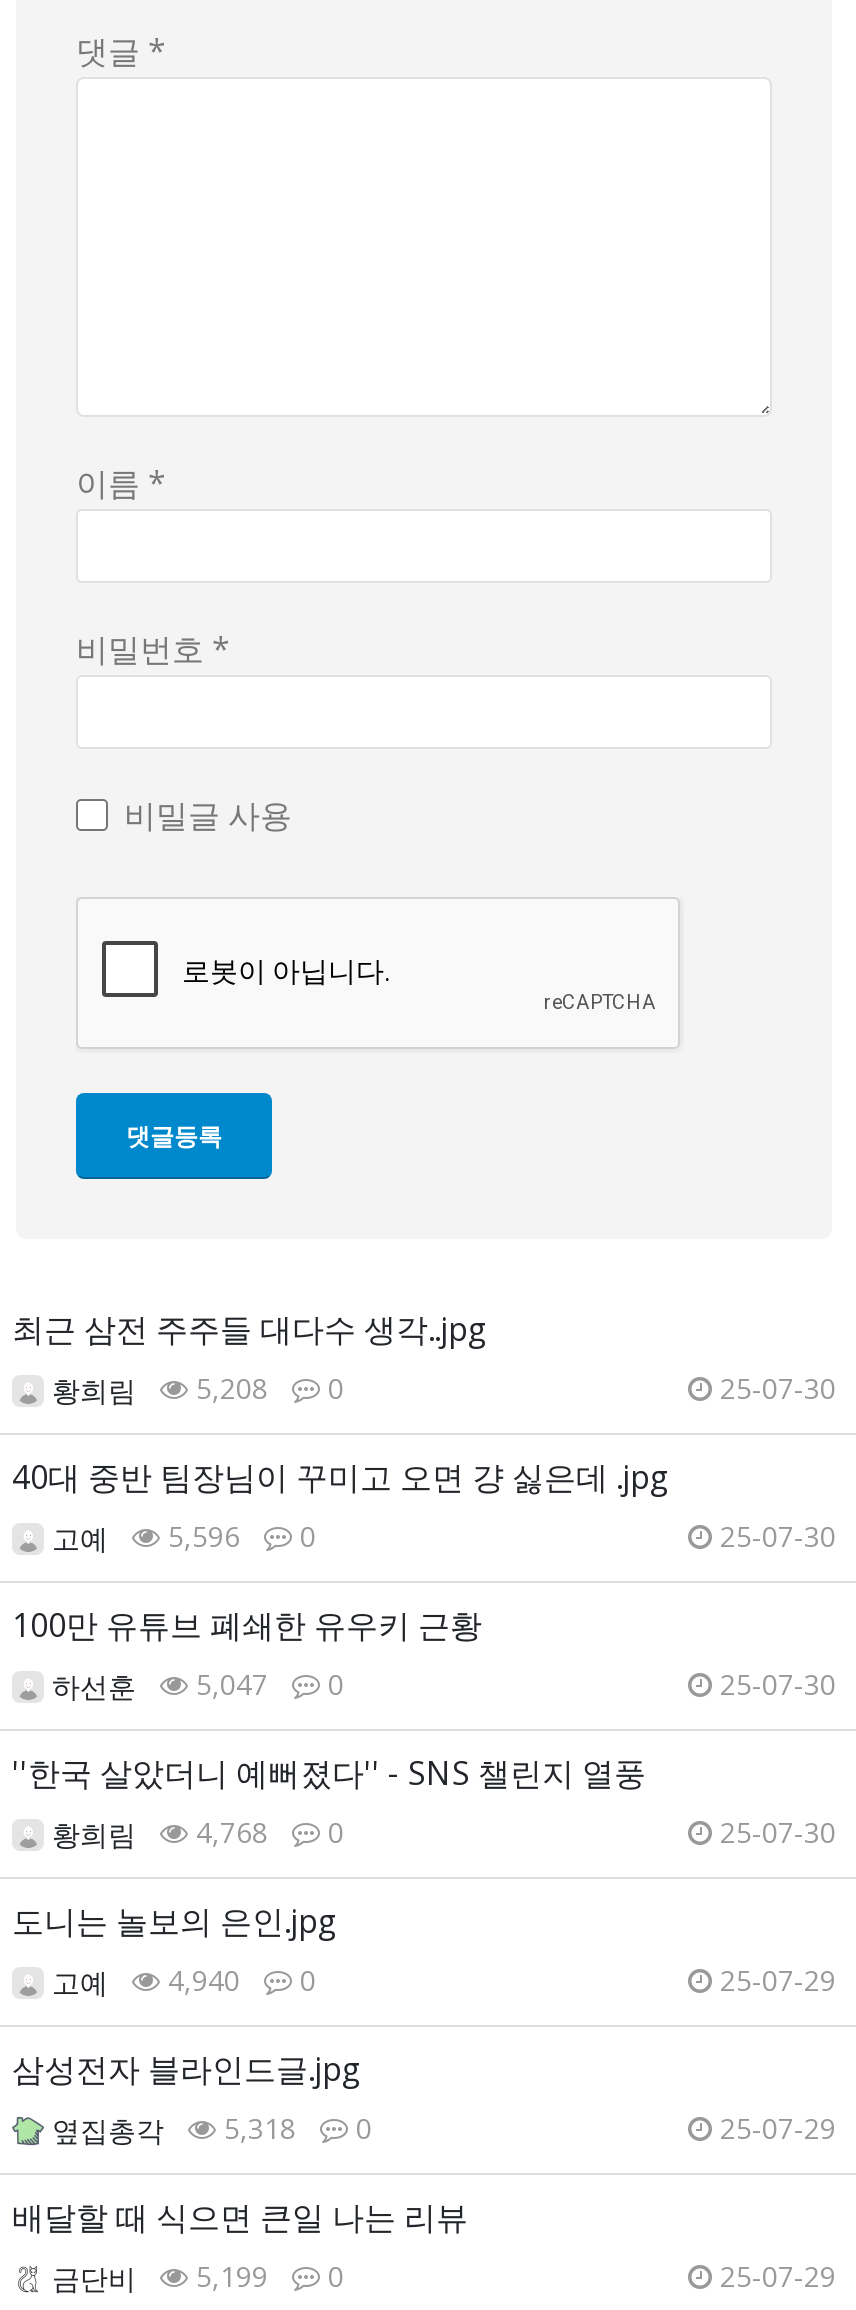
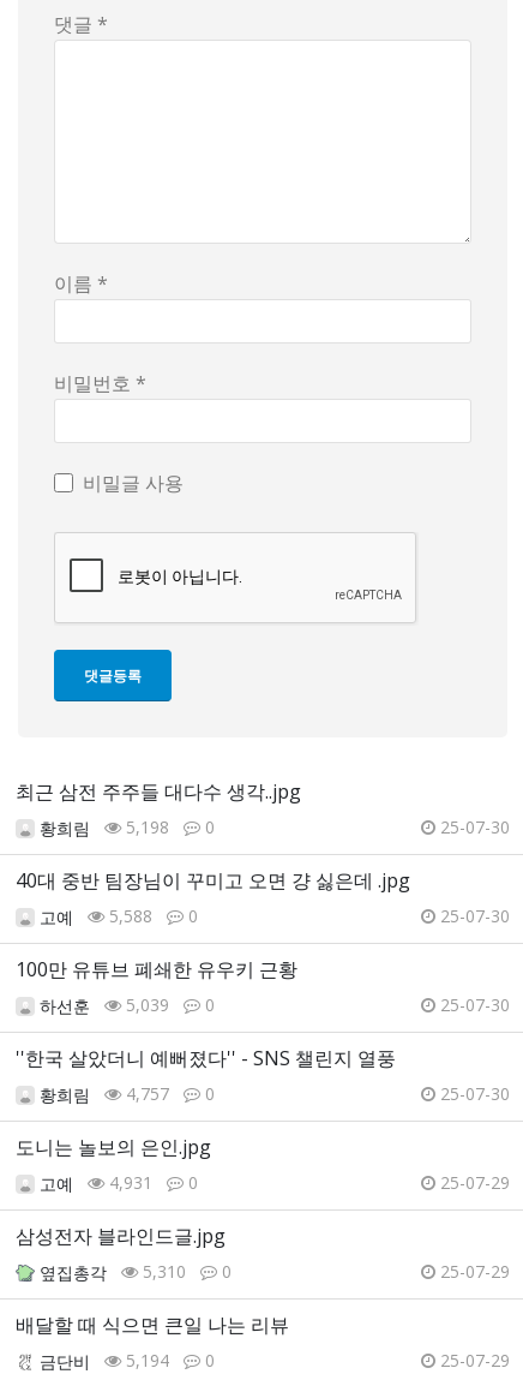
- 황희림 5,208 0
+ 황희림 5,198 0

- 고예 5,596 0
+ 고예 5,588 0

- 하선훈 5,047 0
+ 하선훈 5,039 0

- 황희림 4,768 0
+ 황희림 4,757 0

- 고예 4,940 0
+ 고예 4,931 0

- 옆집총각 5,318 0
+ 옆집총각 5,310 0

- 금단비 5,199 0
+ 금단비 5,194 0
